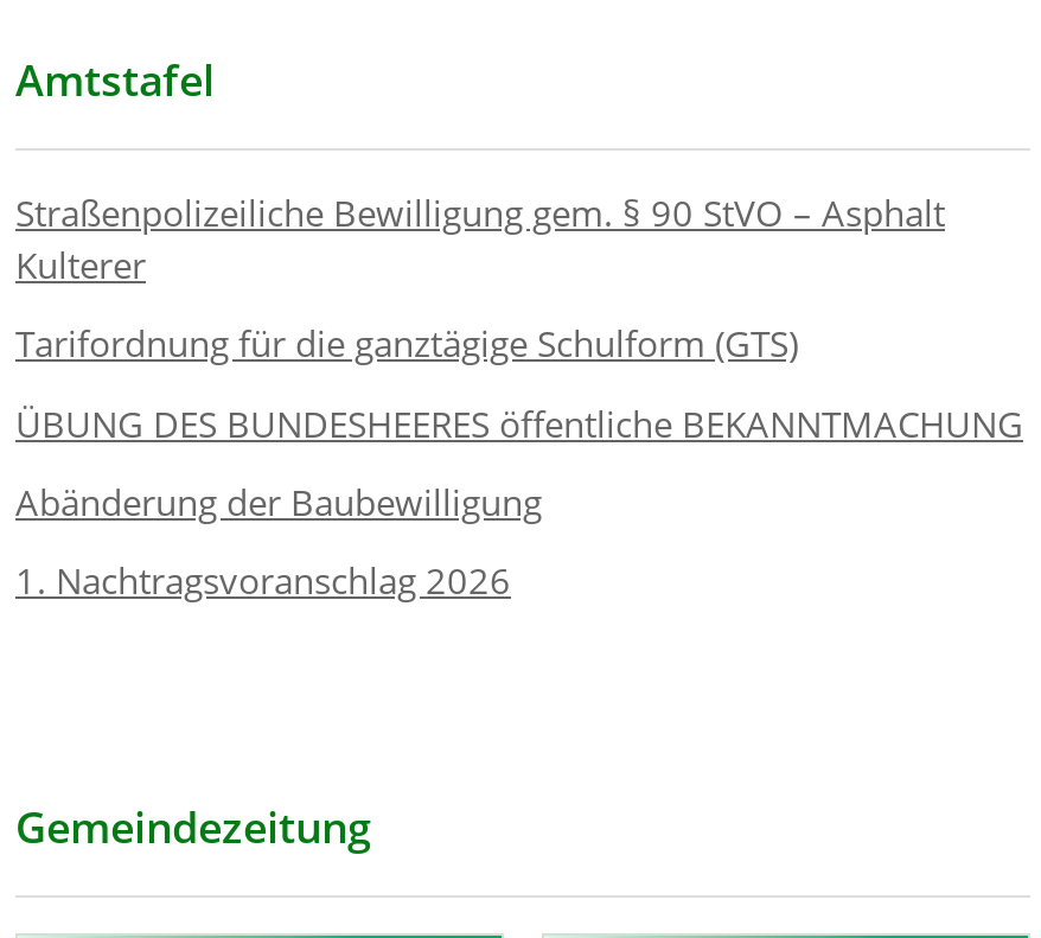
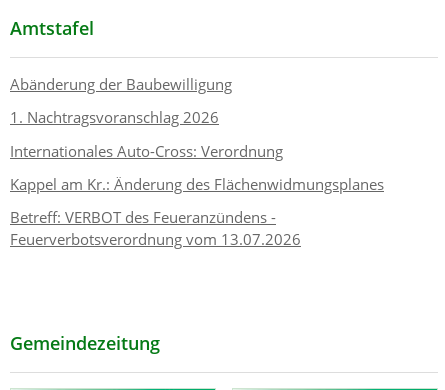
- Straßenpolizeiliche Bewilligung gem. § 90 StVO – Asphalt
- Kulterer
- Tarifordnung für die ganztägige Schulform (GTS)
- ÜBUNG DES BUNDESHEERES öffentliche BEKANNTMACHUNG

moved up: Abänderung der Baubewilligung | 1. Nachtragsvoranschlag 2026

+ Internationales Auto-Cross: Verordnung
+ Kappel am Kr.: Änderung des Flächenwidmungsplanes
+ Betreff: VERBOT des Feueranzündens -
+ Feuerverbotsverordnung vom 13.07.2026
